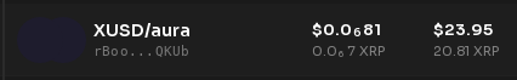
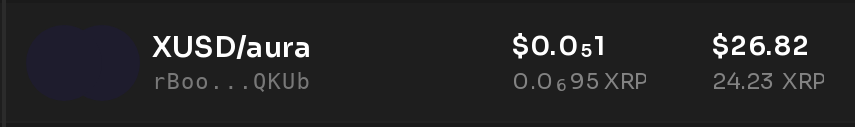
- $0.0 6 81
+ $0.0 5 1

- $23.95
+ $26.82

- 0.0 6 7 XRP
+ 0.0 6 95 XRP

- 20.81 XRP
+ 24.23 XRP
